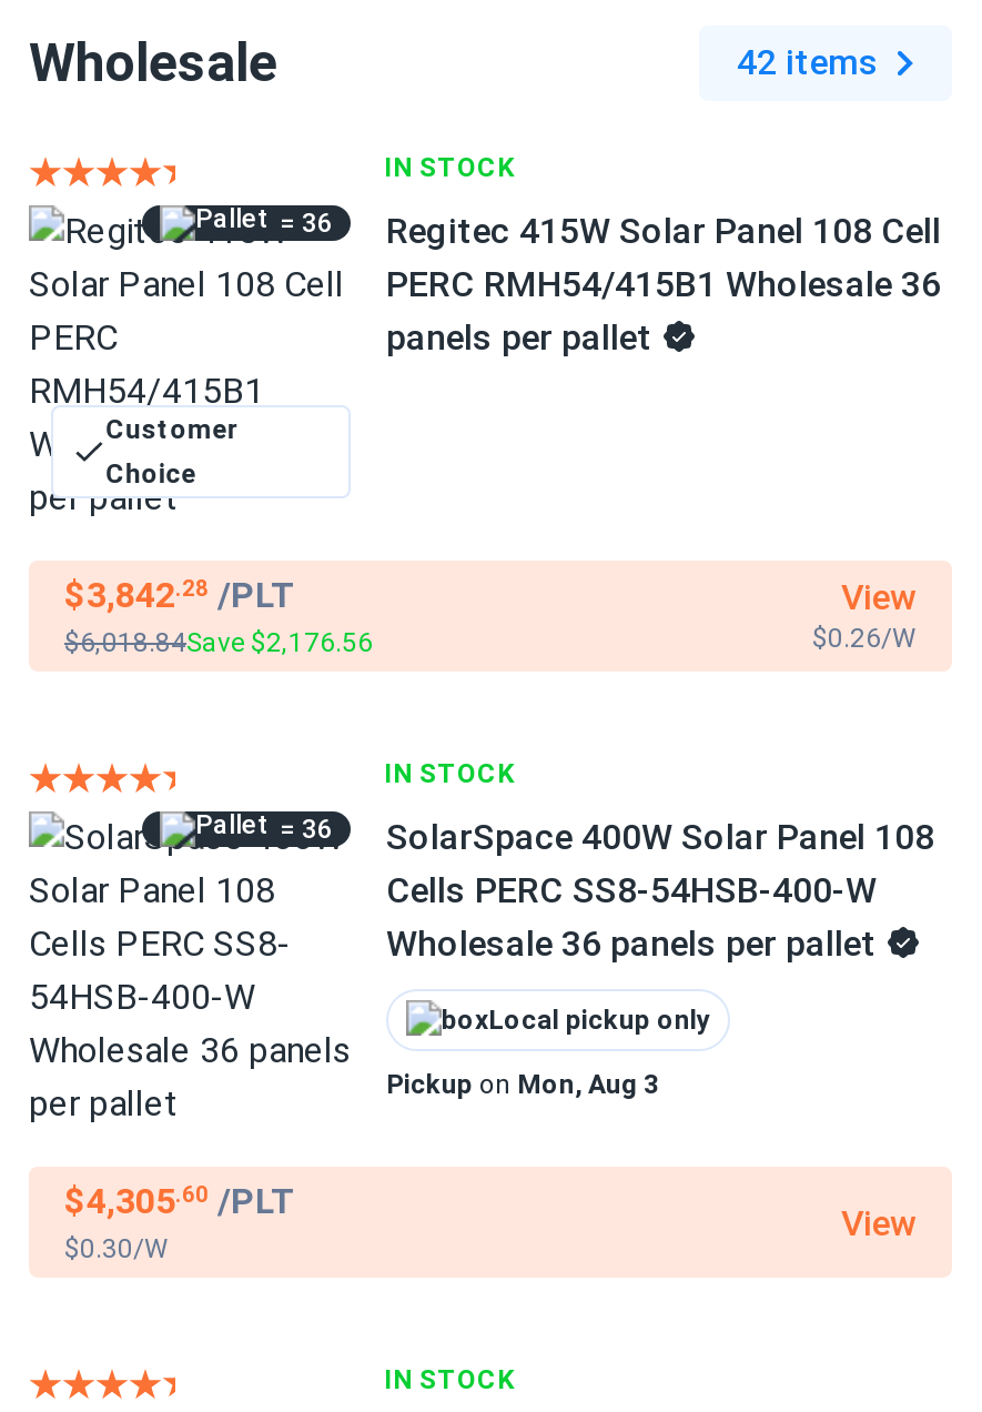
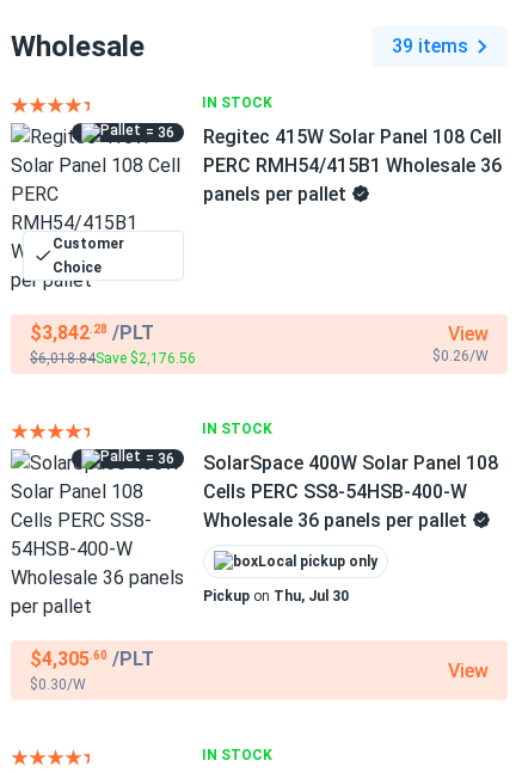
- 42 items
+ 39 items

- Pickup on Mon, Aug 3
+ Pickup on Thu, Jul 30
